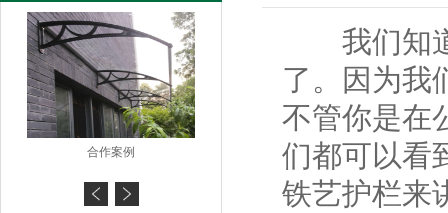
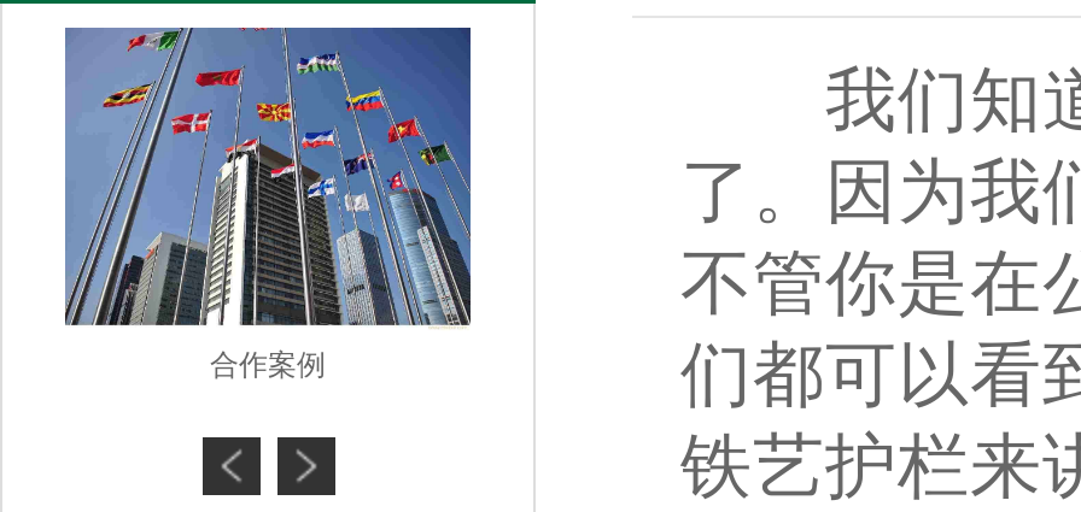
- [image]
+ [image]
